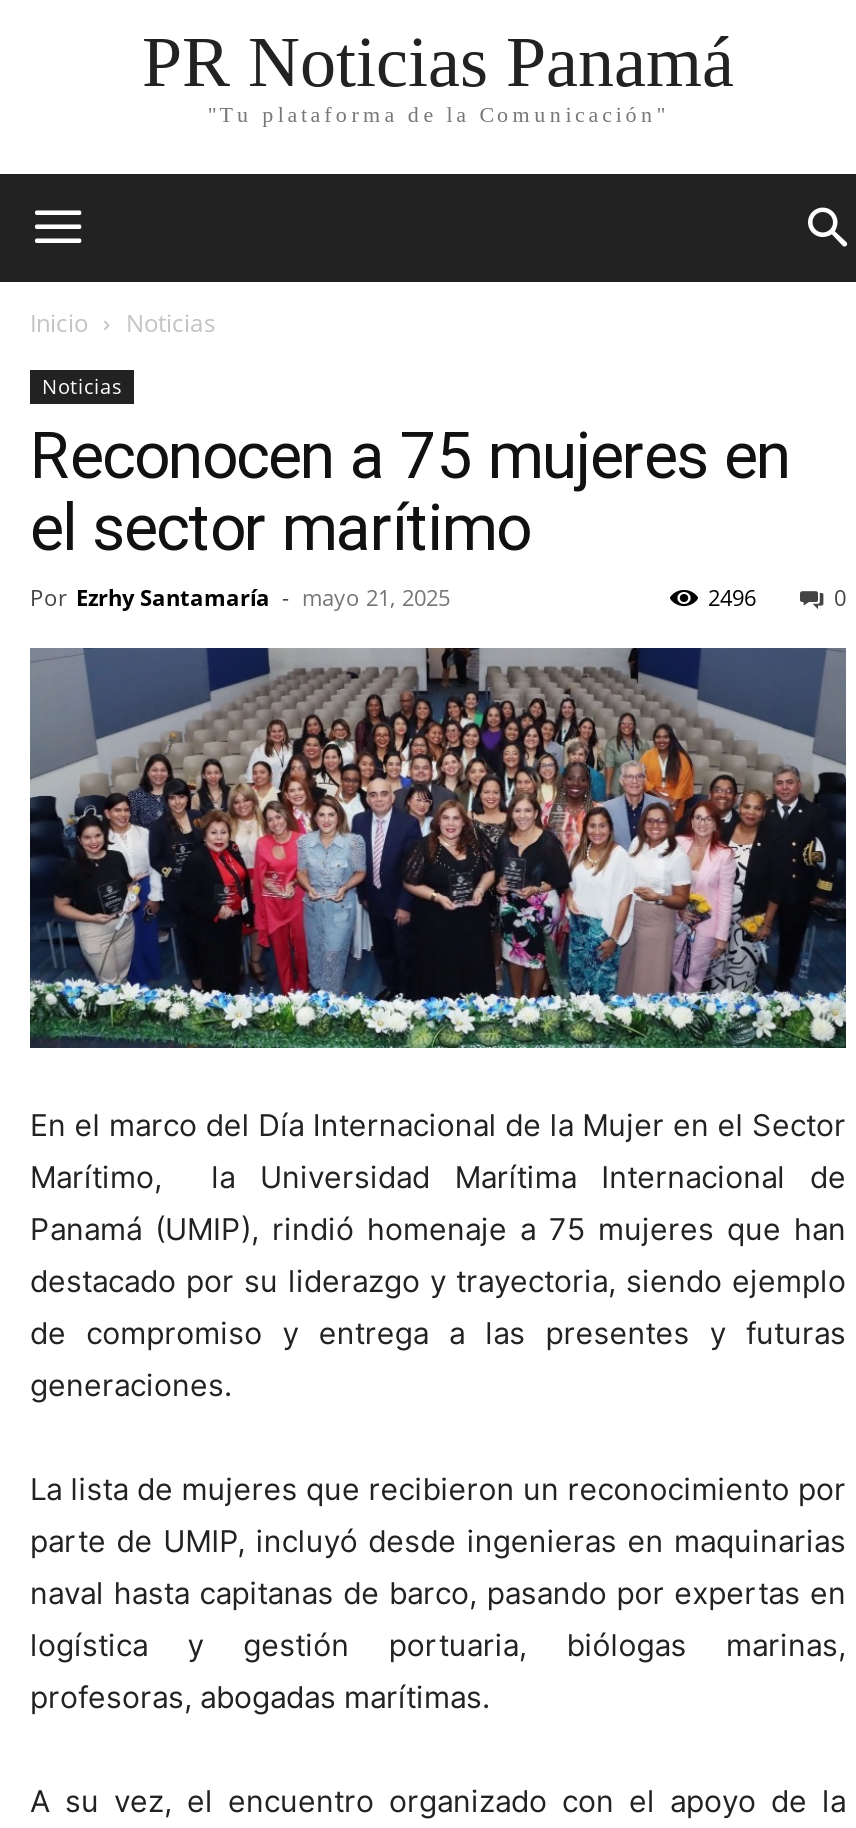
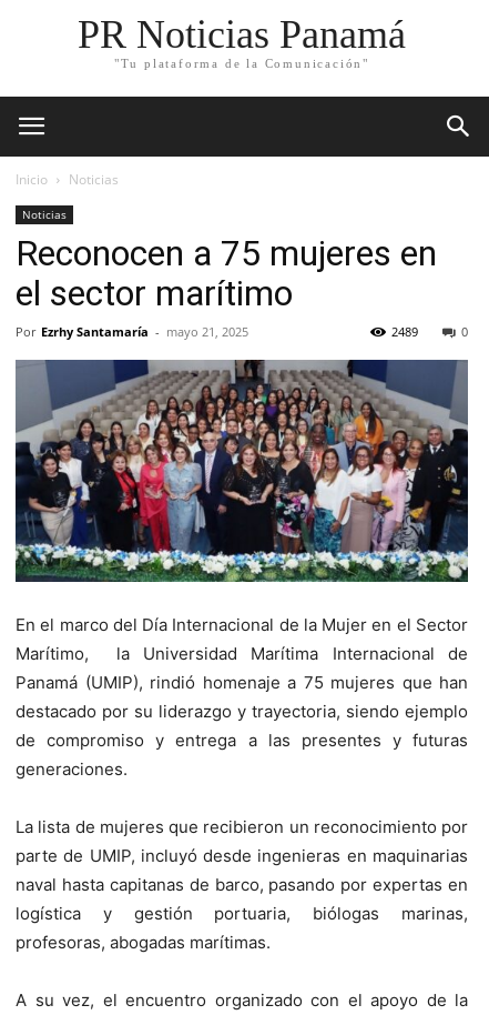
- 2496
+ 2489
